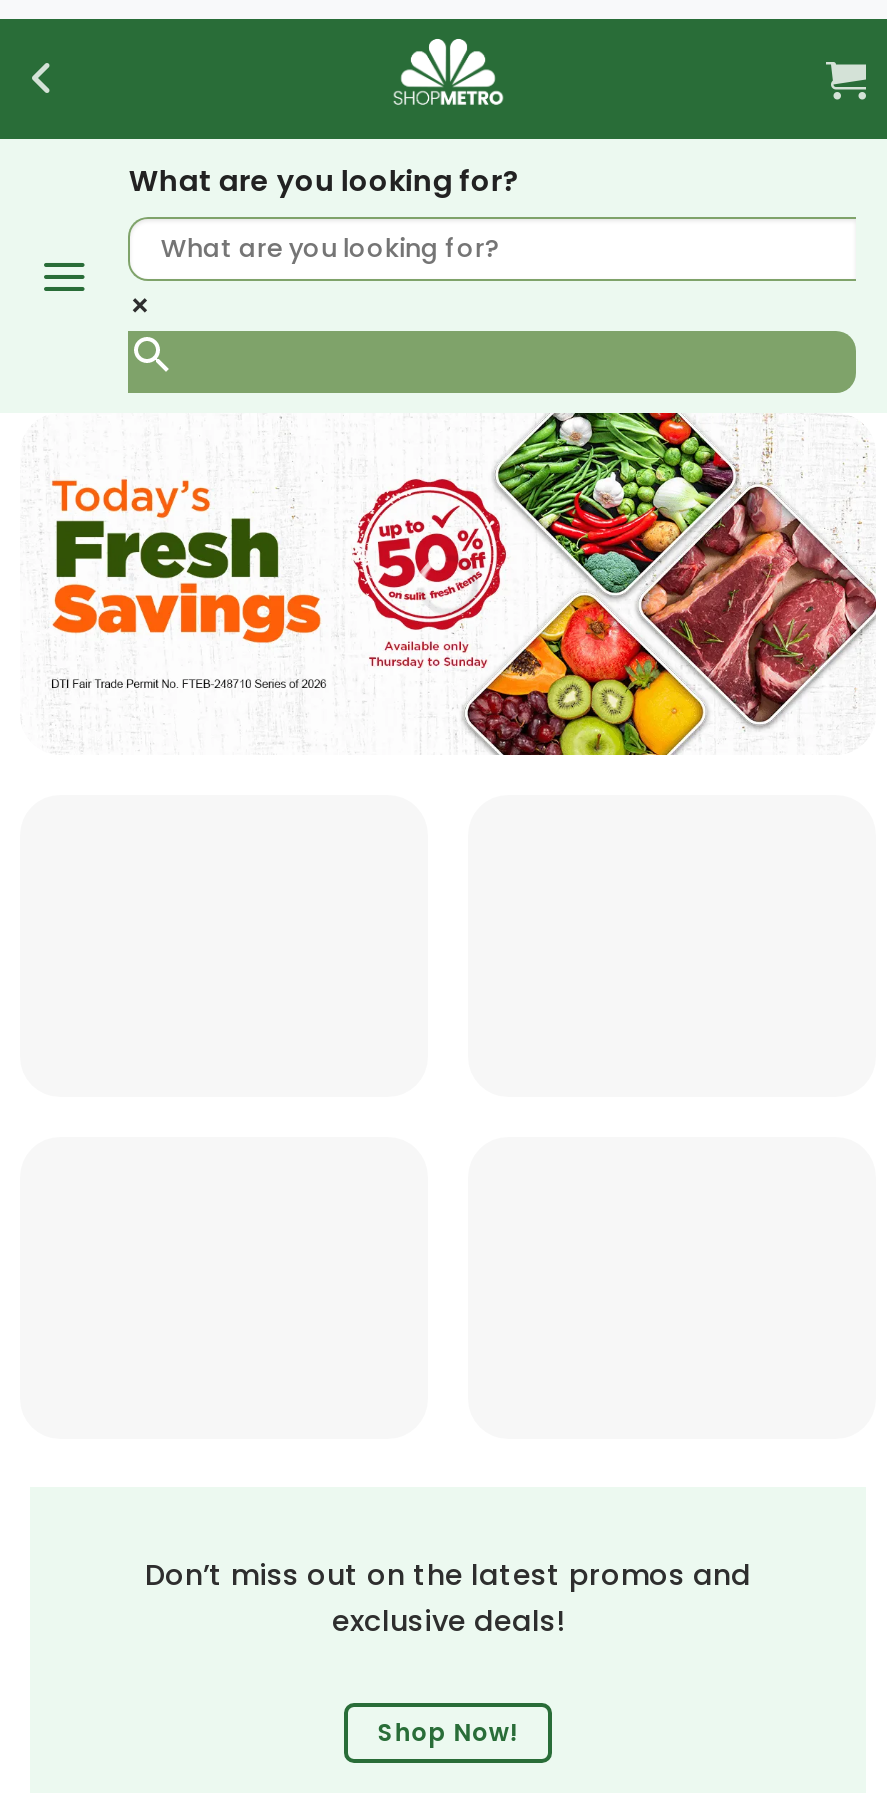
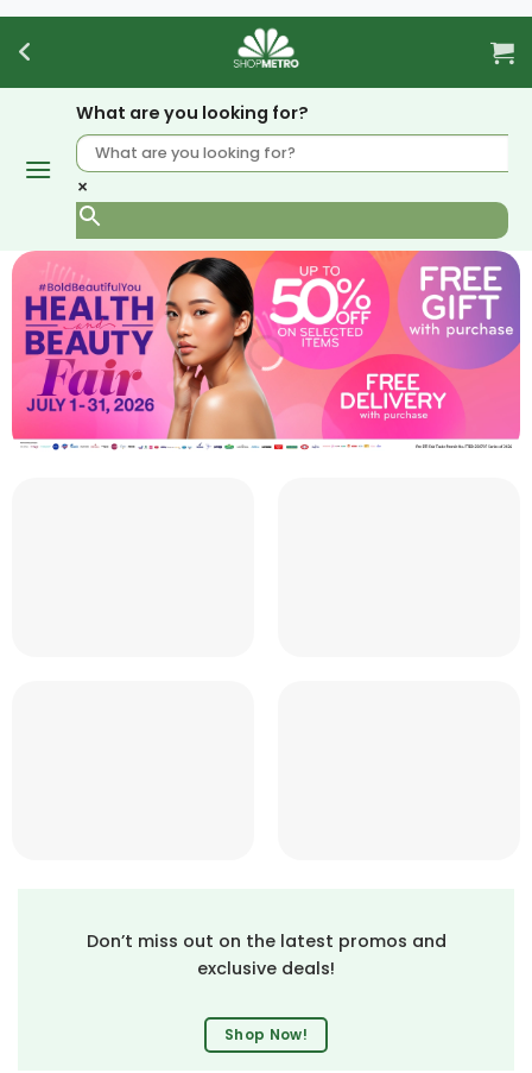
- [image]
+ [image]
